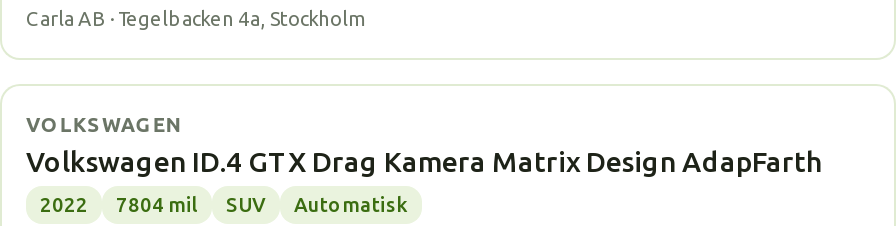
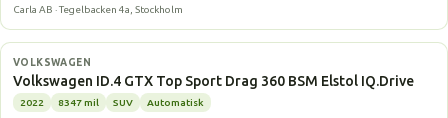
- Volkswagen ID.4 GTX Drag Kamera Matrix Design AdapFarth
+ Volkswagen ID.4 GTX Top Sport Drag 360 BSM Elstol IQ.Drive

- 2022 7804 mil SUV Automatisk
+ 2022 8347 mil SUV Automatisk
